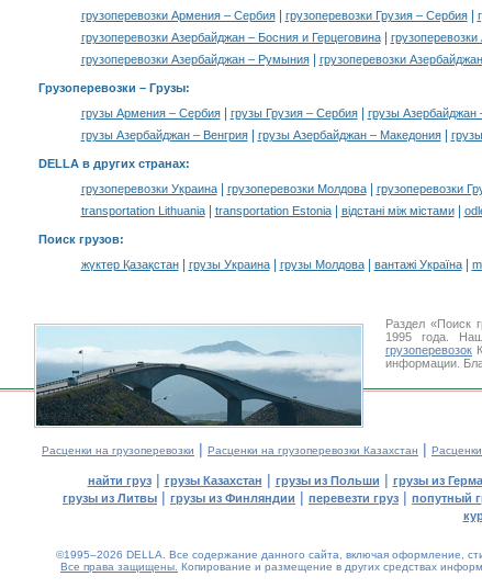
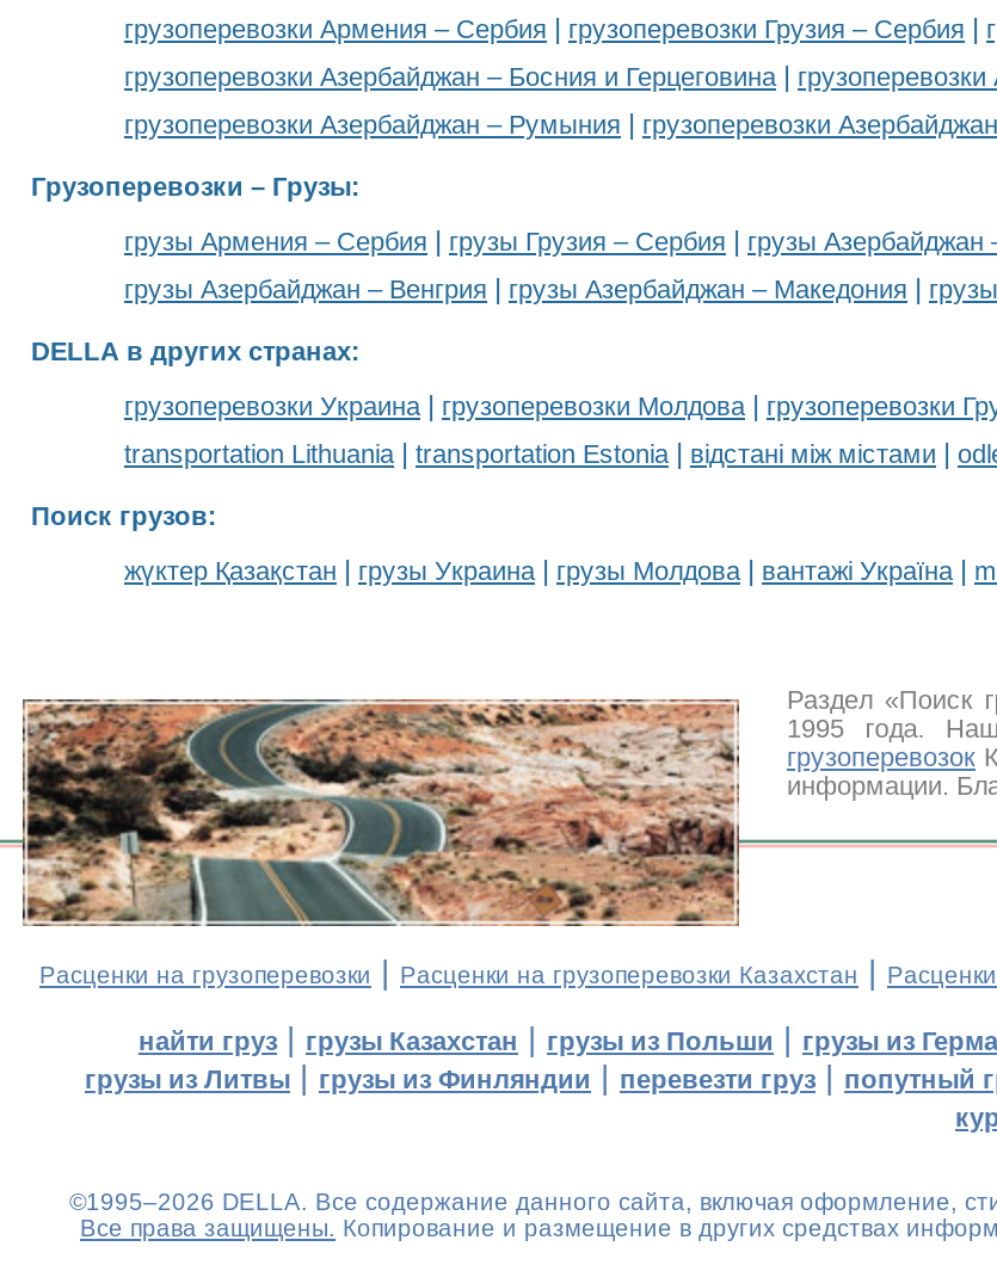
- [image]
+ [image]
